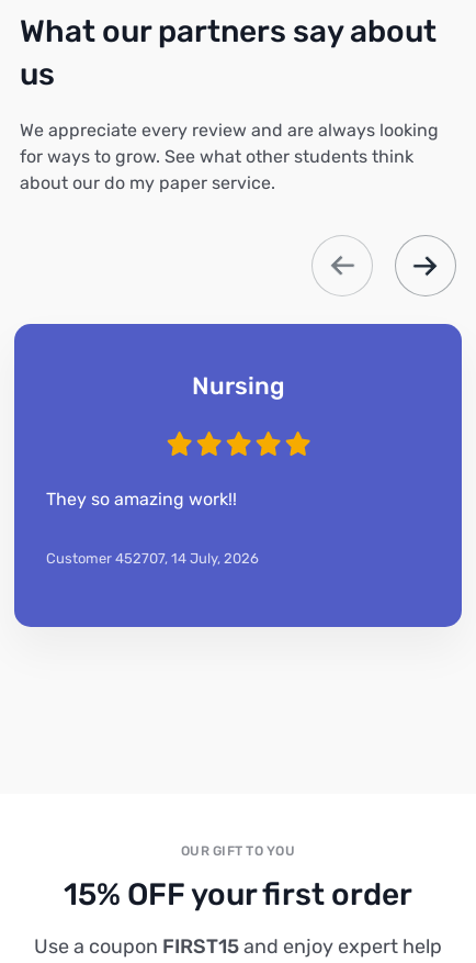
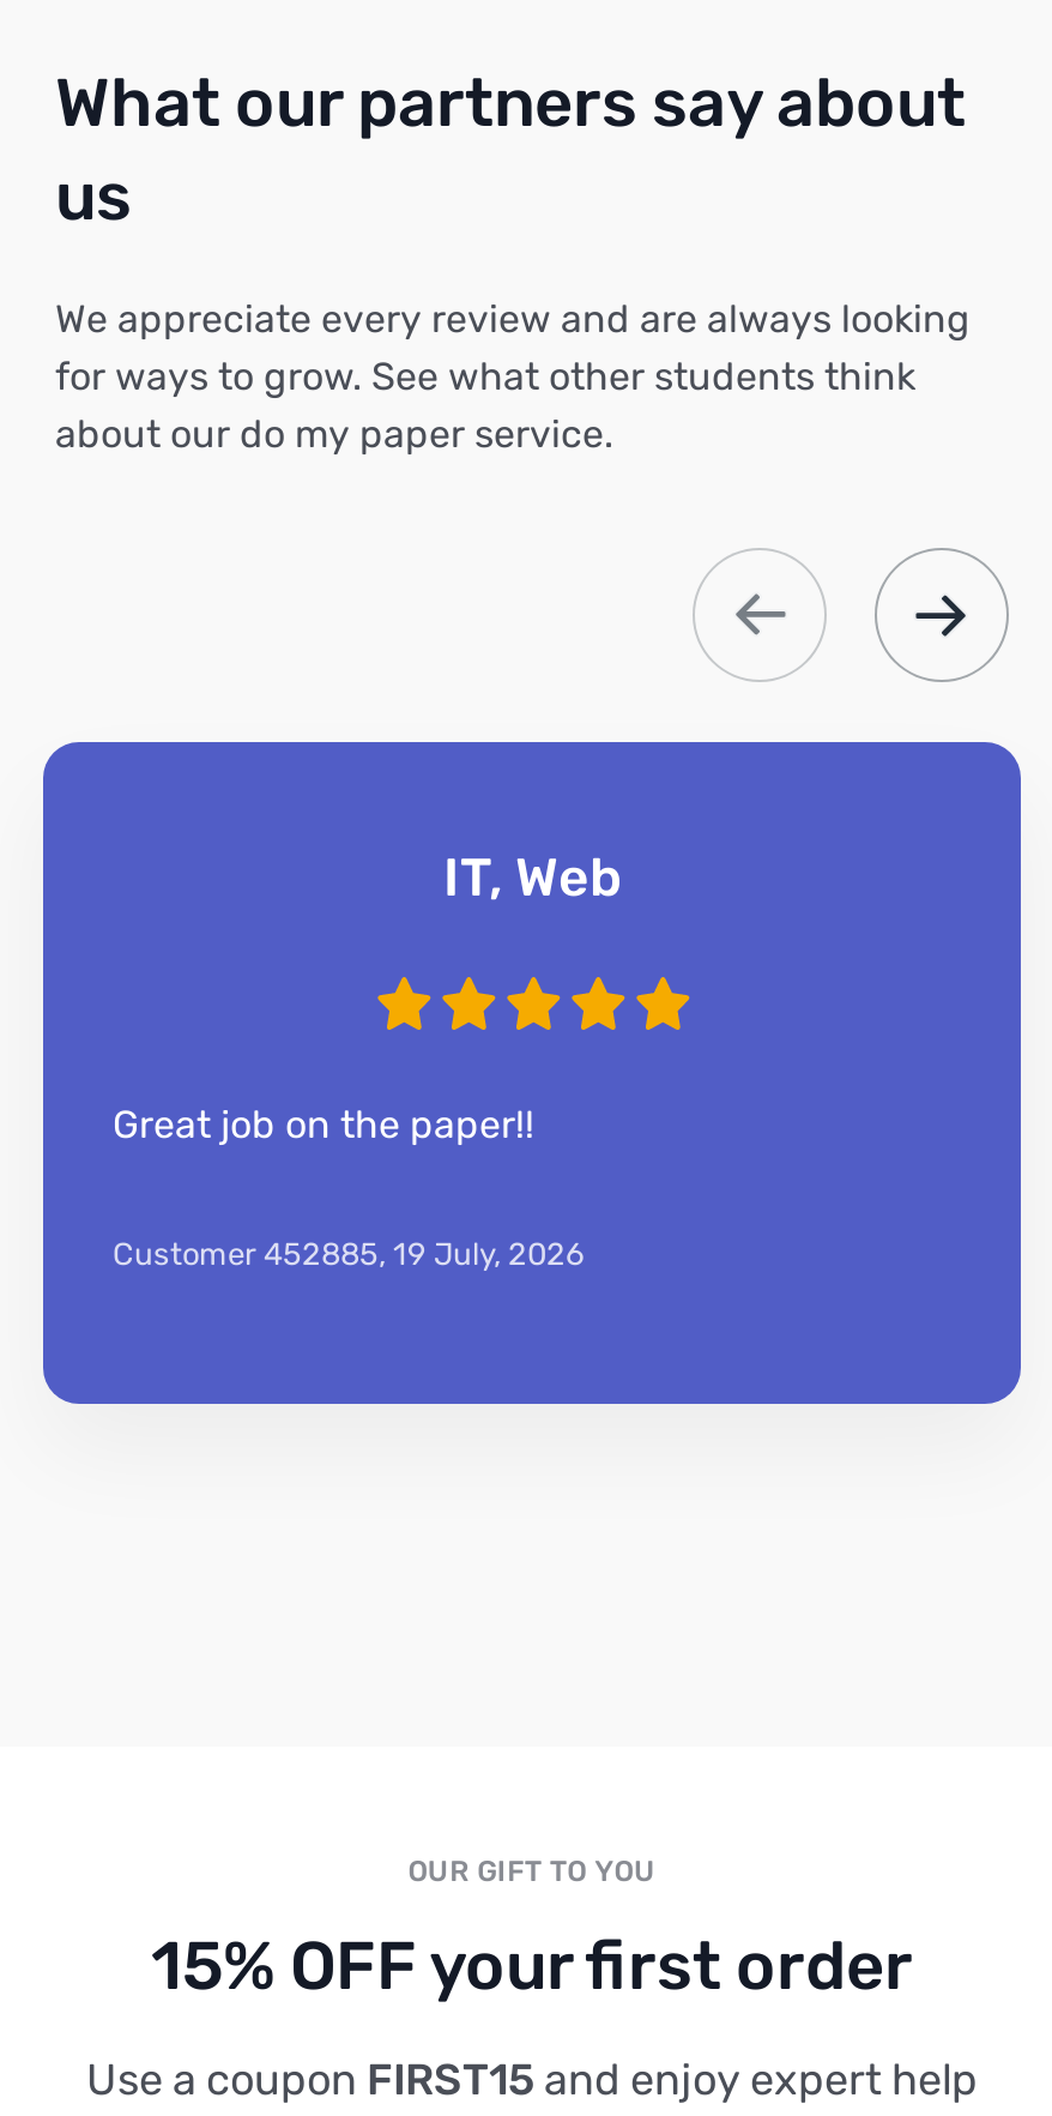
- Nursing
+ IT, Web

- They so amazing work!!
+ Great job on the paper!!

- Customer 452707, 14 July, 2026
+ Customer 452885, 19 July, 2026
